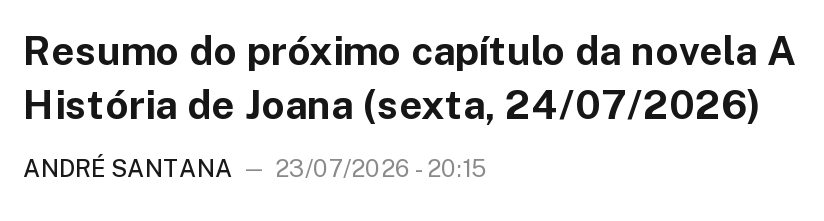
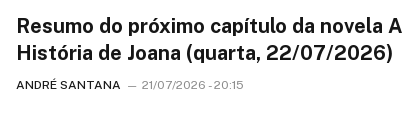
- História de Joana (sexta, 24/07/2026)
+ História de Joana (quarta, 22/07/2026)

- ANDRÉ SANTANA 23/07/2026 - 20:15
+ ANDRÉ SANTANA 21/07/2026 - 20:15
